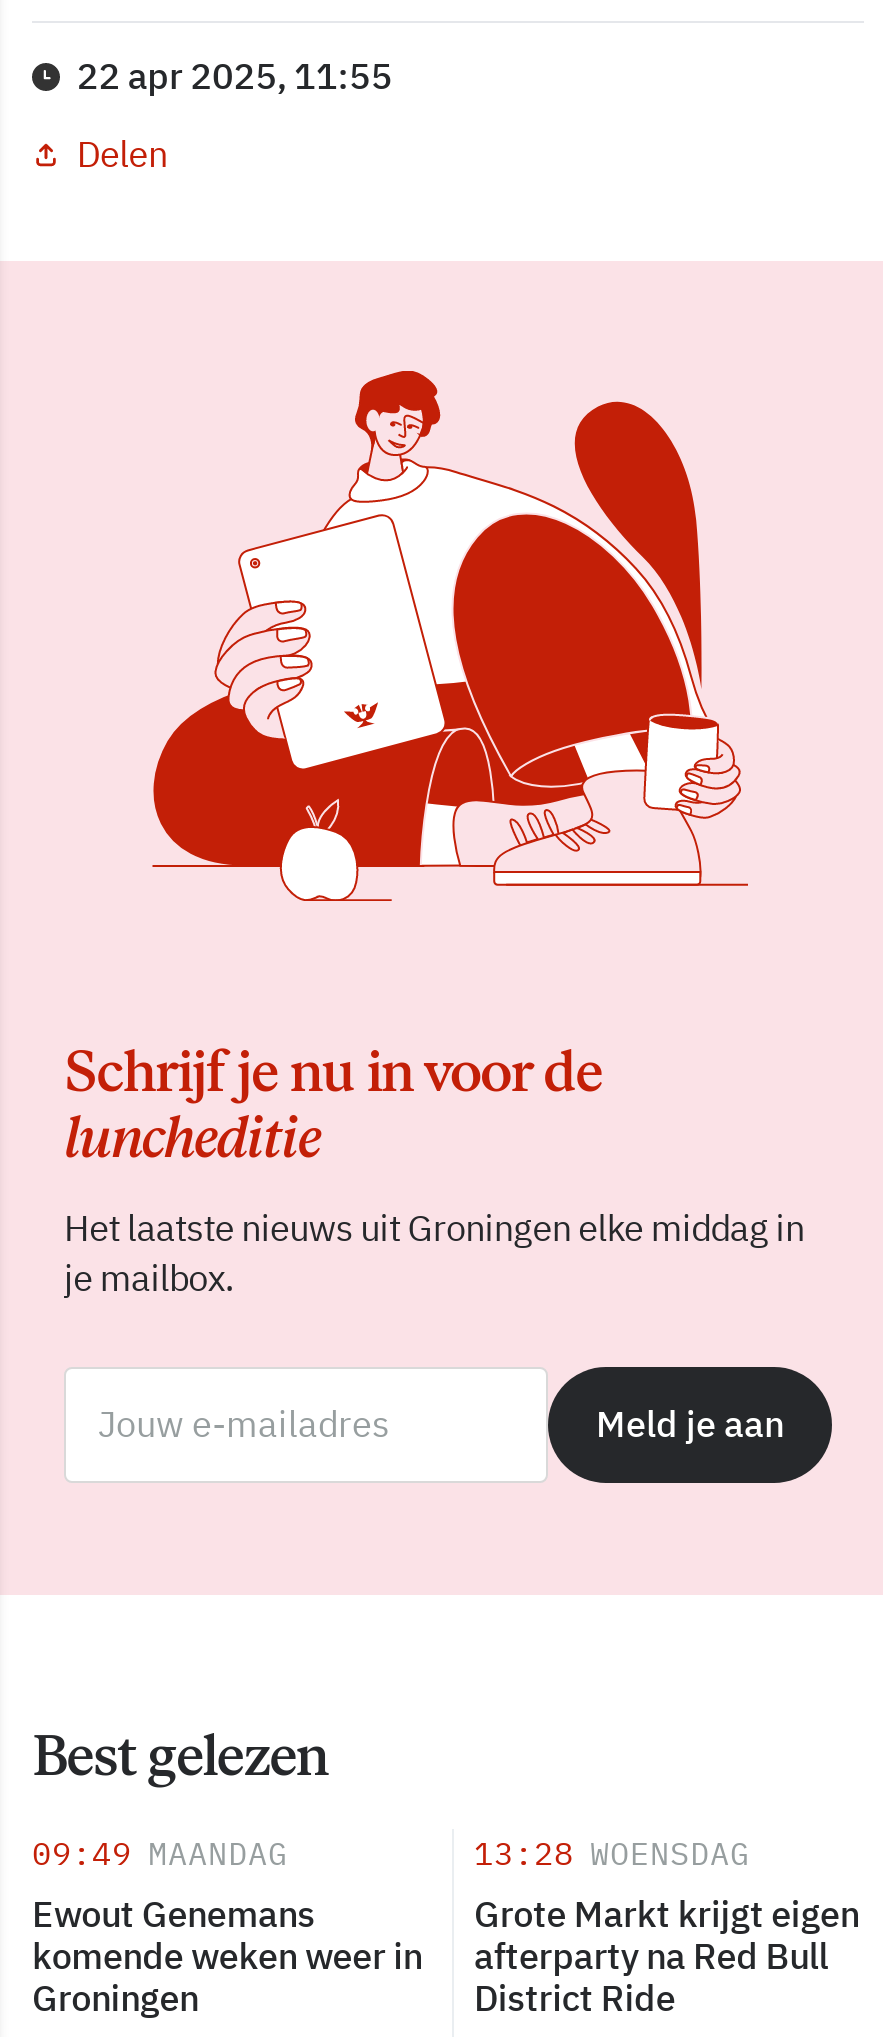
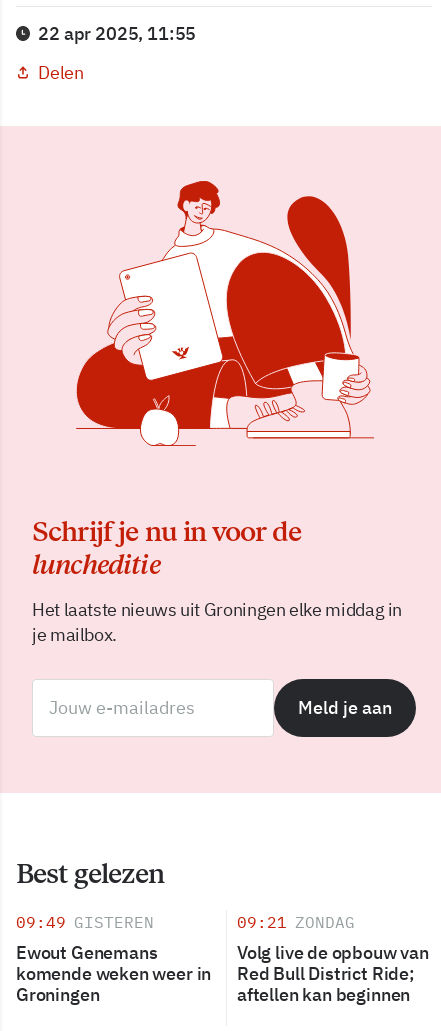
- 09:49 MAANDAG
+ 09:49 GISTEREN

- 13:28 WOENSDAG
- Grote Markt krijgt eigen
- afterparty na Red Bull
- District Ride
+ 09:21 ZONDAG
+ Volg live de opbouw van
+ Red Bull District Ride;
+ aftellen kan beginnen
